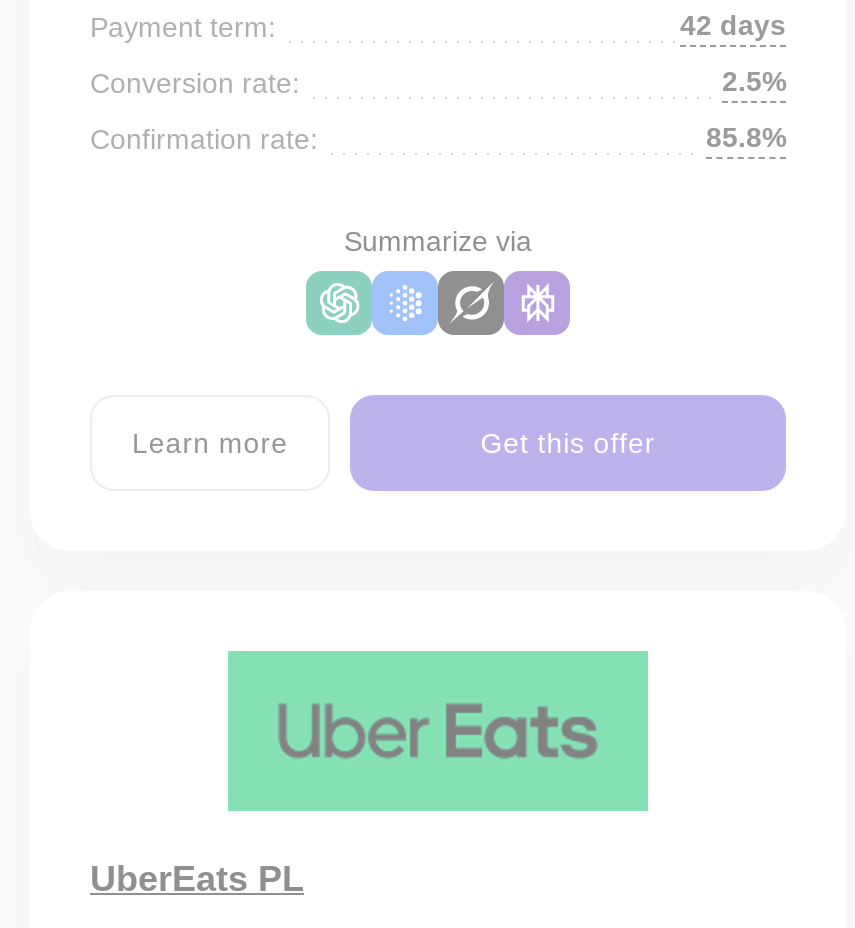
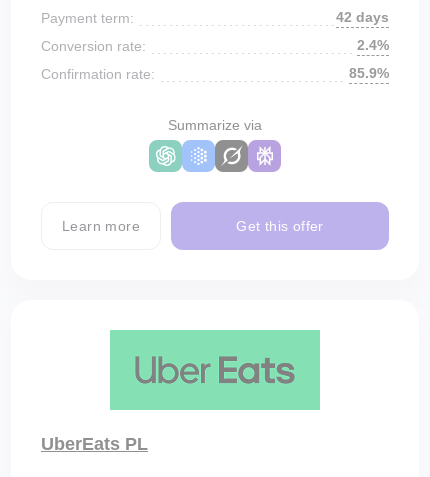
- 2.5%
+ 2.4%

- 85.8%
+ 85.9%
